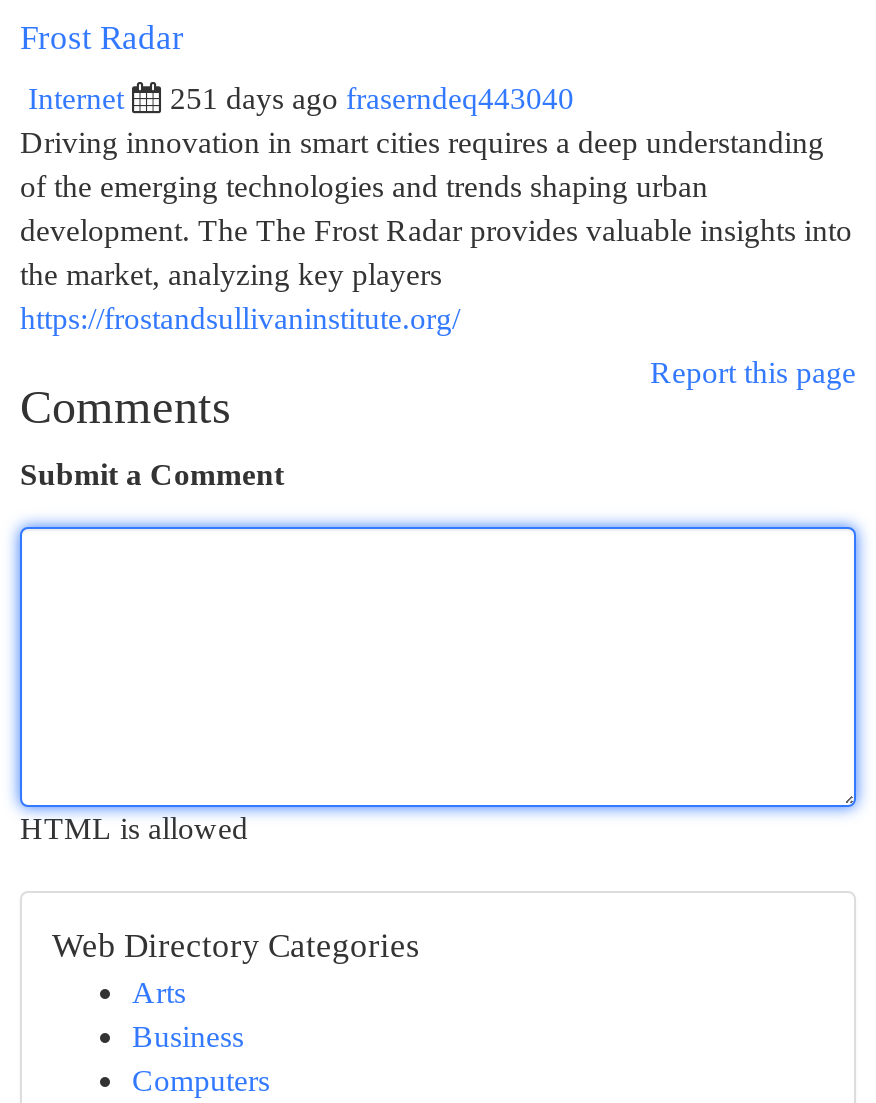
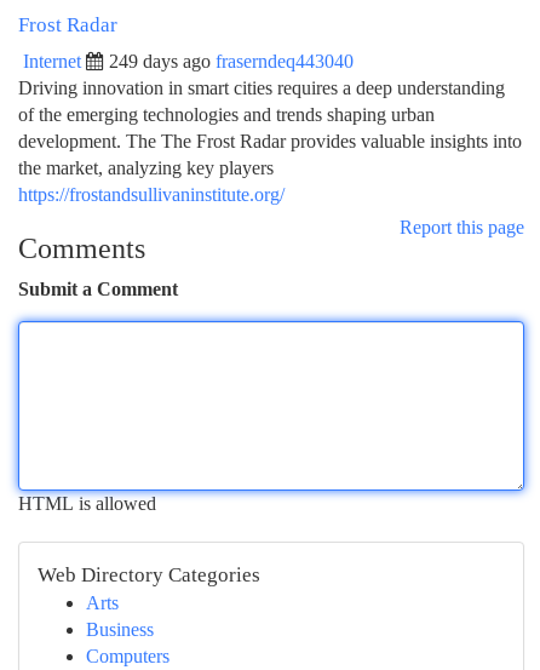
- 251 days ago fraserndeq443040
+ 249 days ago fraserndeq443040
